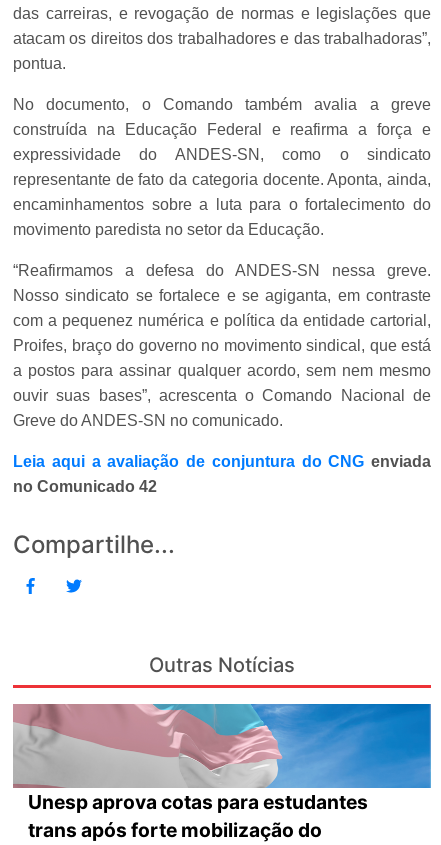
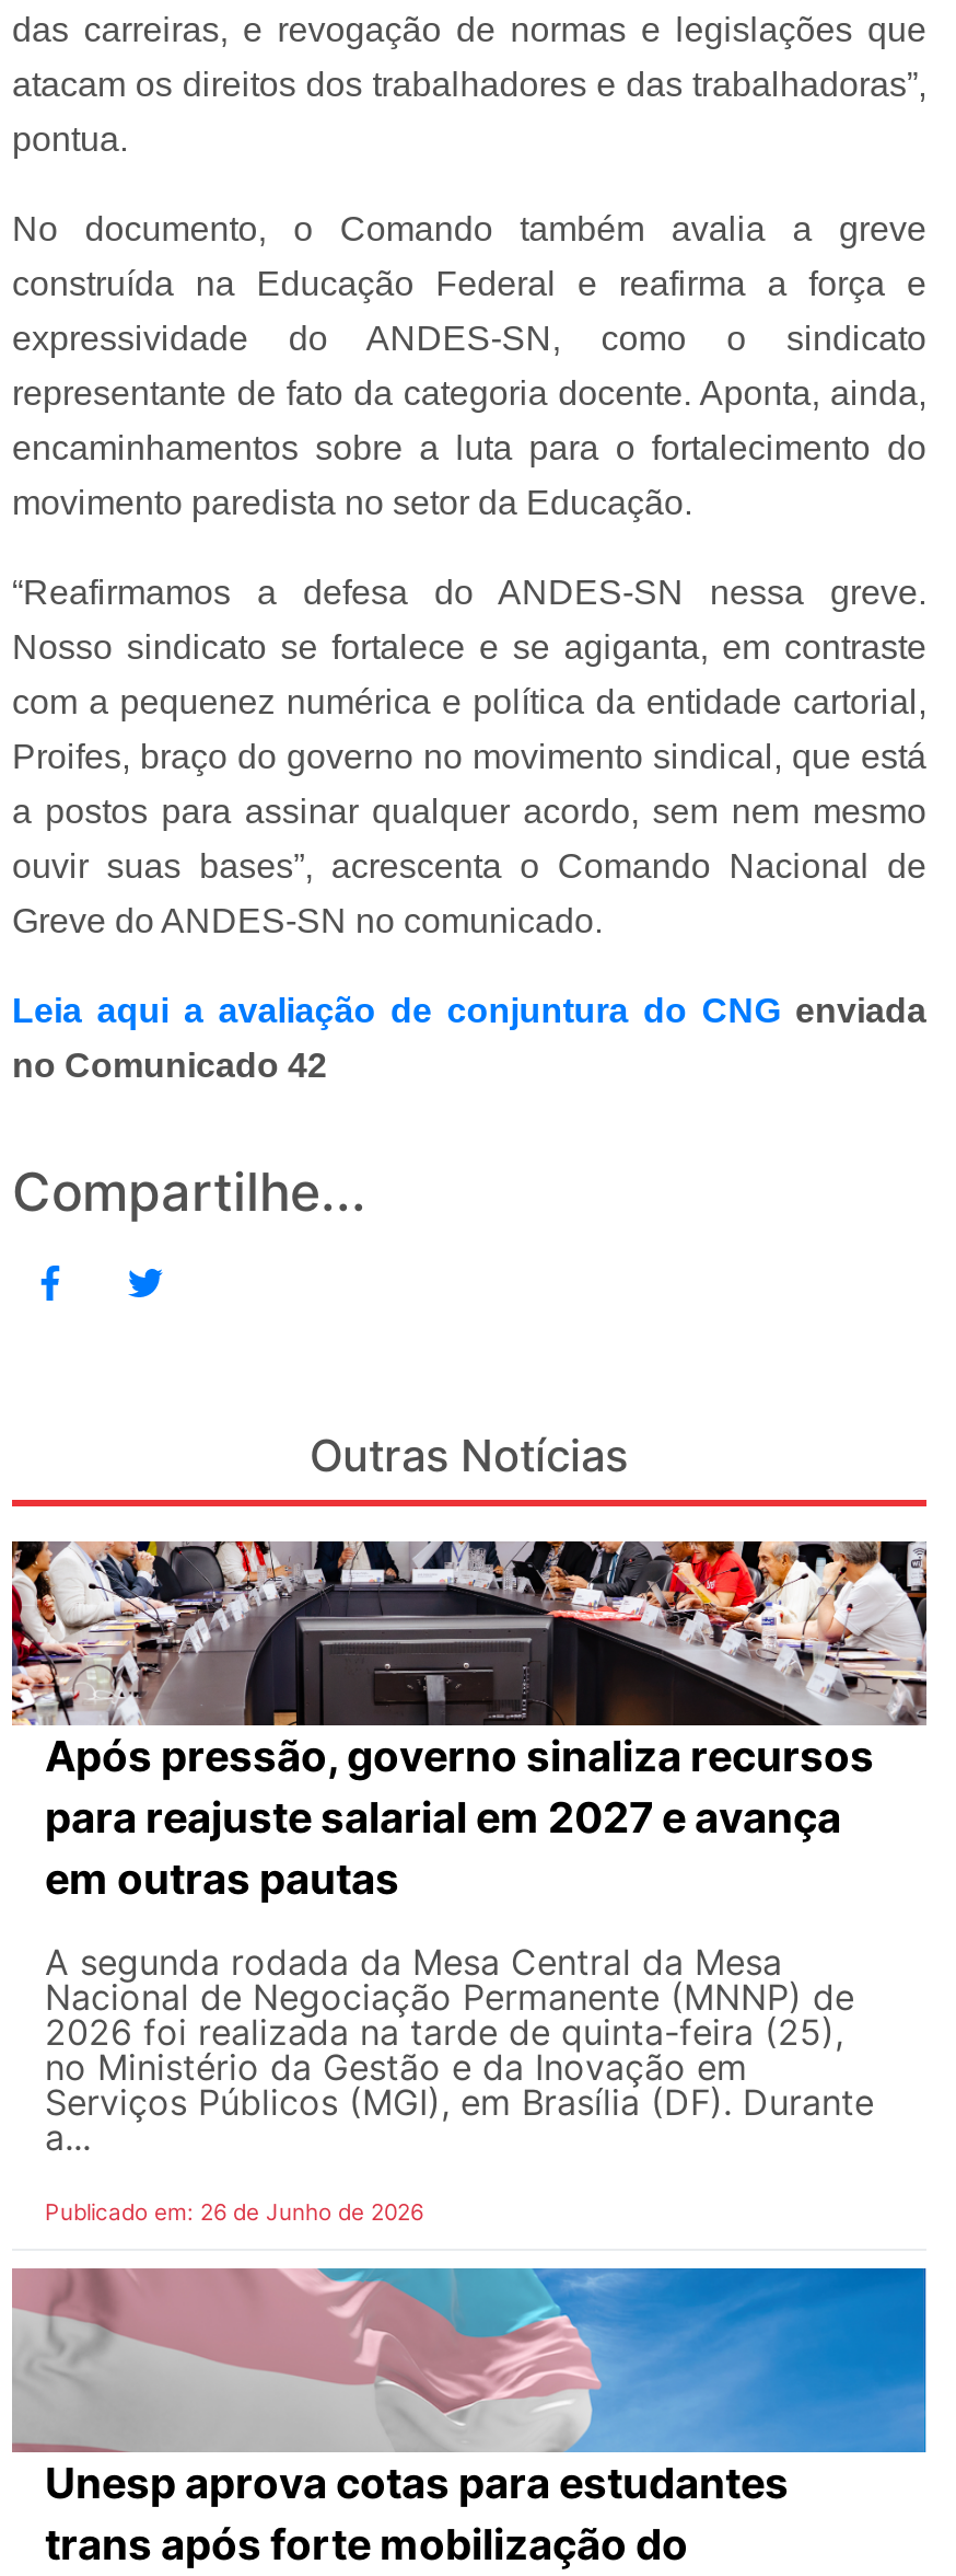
+ [image]
+ Após pressão, governo sinaliza recursos
+ para reajuste salarial em 2027 e avança
+ em outras pautas
+ A segunda rodada da Mesa Central da Mesa
+ Nacional de Negociação Permanente (MNNP) de
+ 2026 foi realizada na tarde de quinta-feira (25),
+ no Ministério da Gestão e da Inovação em
+ Serviços Públicos (MGI), em Brasília (DF). Durante
+ a...
+ Publicado em: 26 de Junho de 2026
